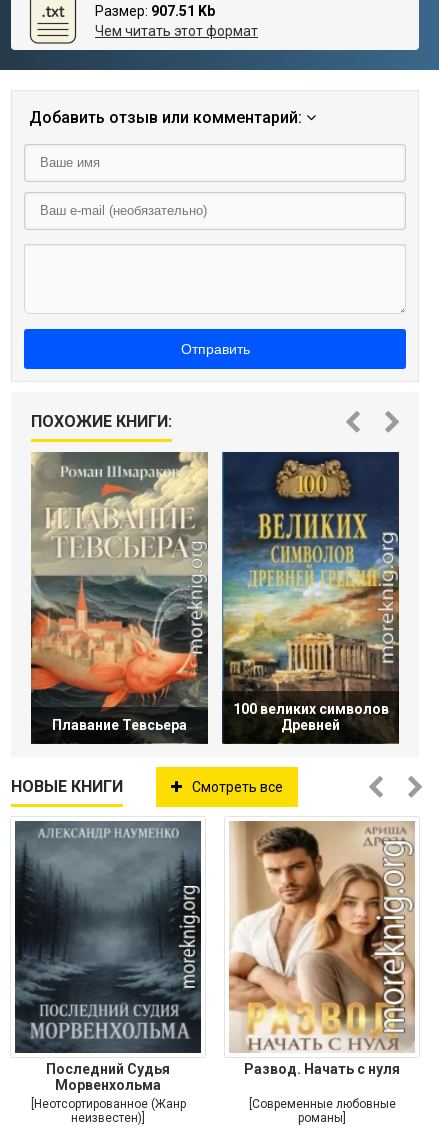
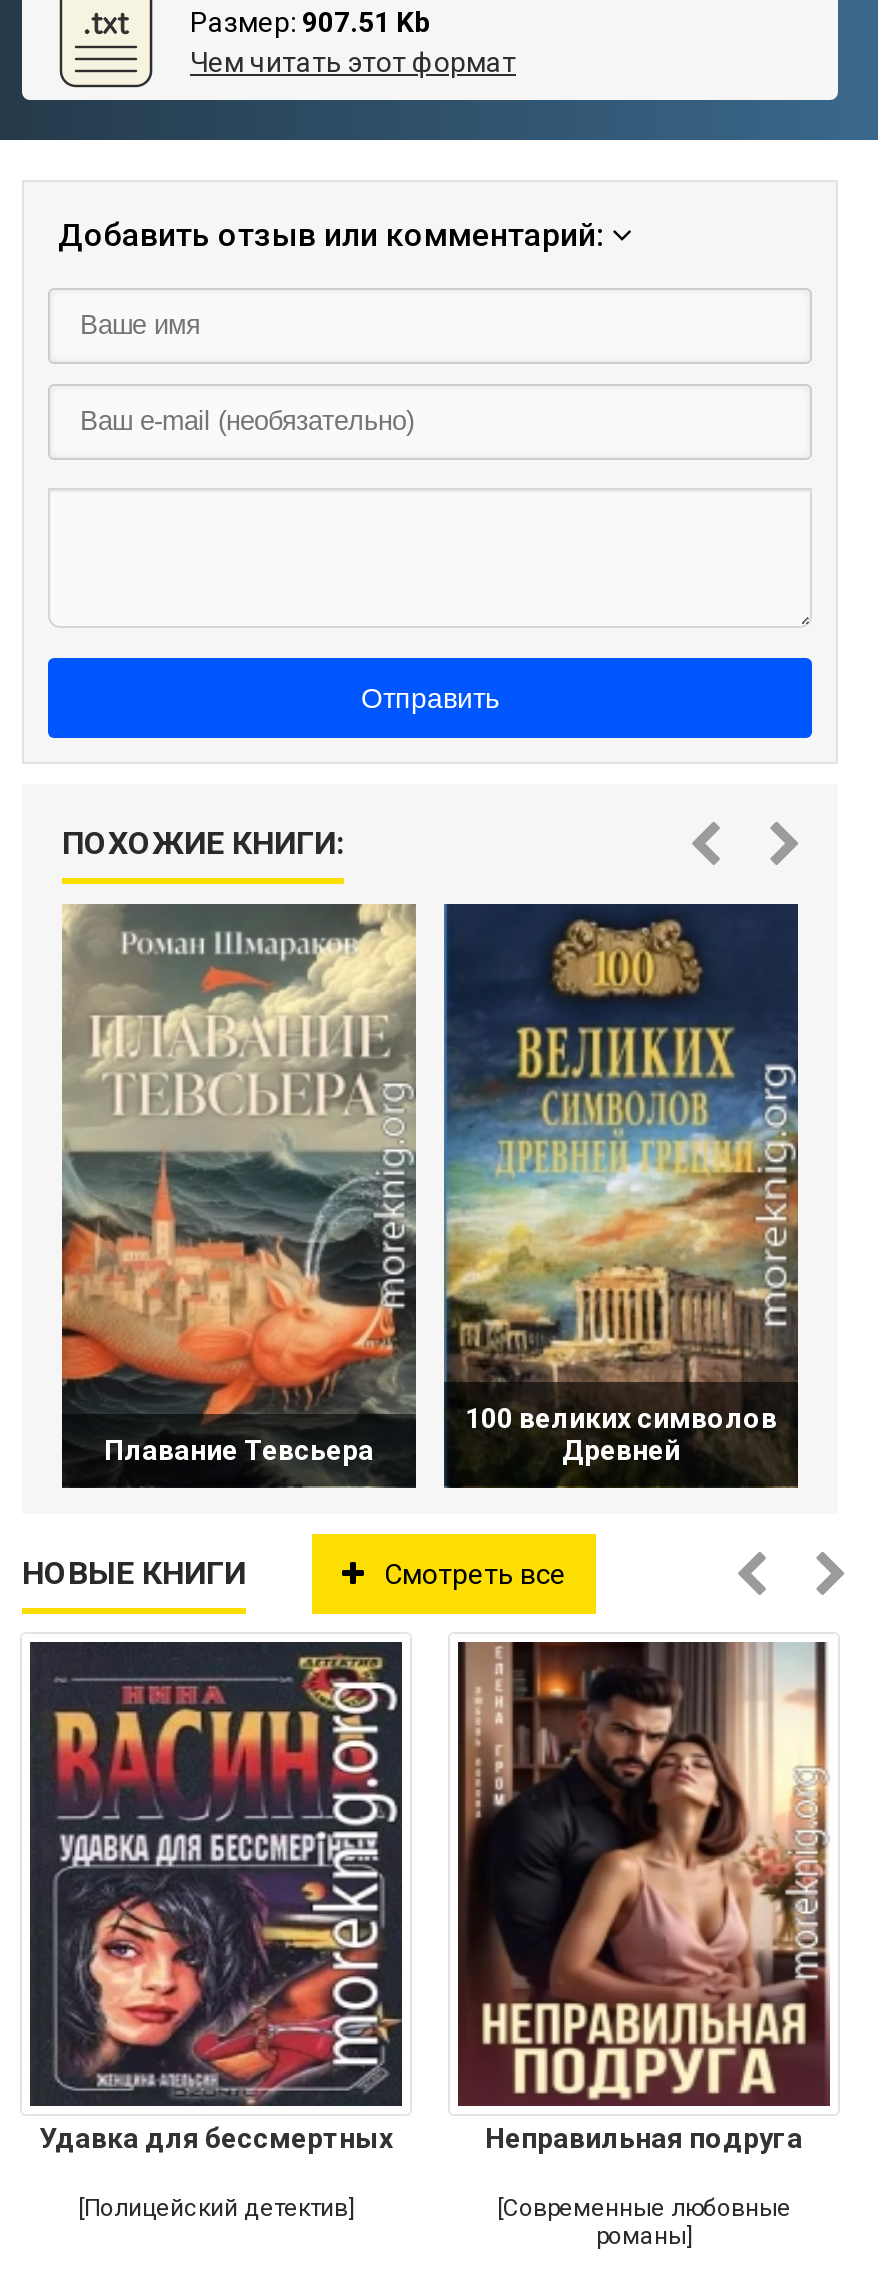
- [image]
- Последний Судья
- Морвенхольма
- [Неотсортированное (Жанр
- неизвестен)]
+ [image]
+ Удавка для бессмертных
+ [Полицейский детектив]

- [image]
- Развод. Начать с нуля
+ [image]
+ Неправильная подруга
